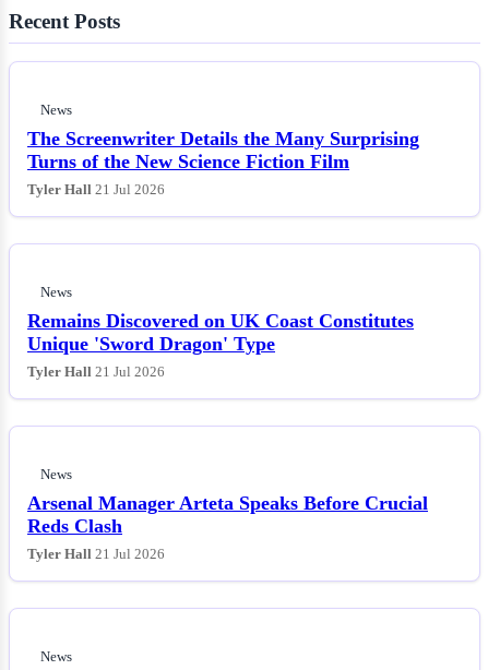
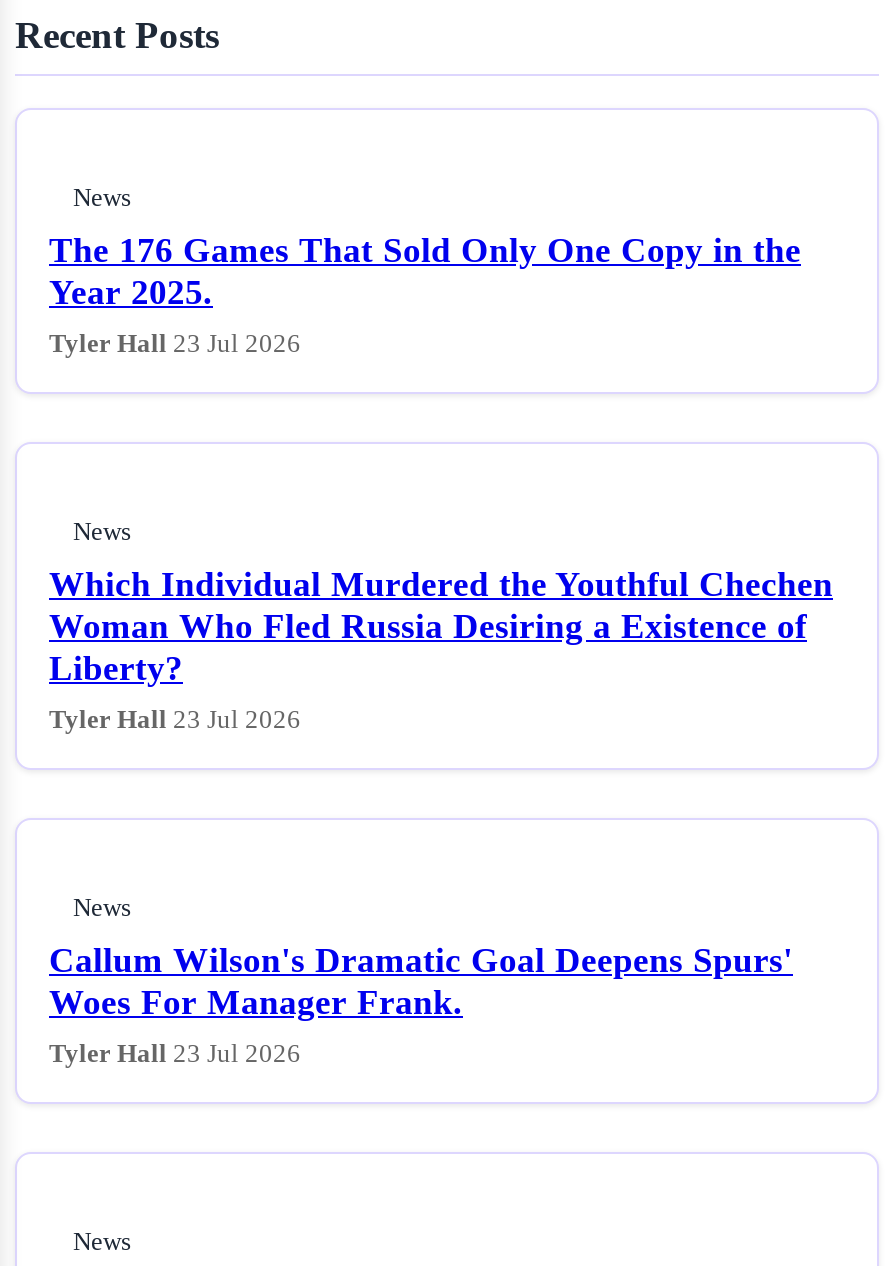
- The Screenwriter Details the Many Surprising
- Turns of the New Science Fiction Film
- Tyler Hall 21 Jul 2026
+ The 176 Games That Sold Only One Copy in the
+ Year 2025.
+ Tyler Hall 23 Jul 2026

- Remains Discovered on UK Coast Constitutes
- Unique 'Sword Dragon' Type
- Tyler Hall 21 Jul 2026
+ Which Individual Murdered the Youthful Chechen
+ Woman Who Fled Russia Desiring a Existence of
+ Liberty?
+ Tyler Hall 23 Jul 2026

- Arsenal Manager Arteta Speaks Before Crucial
- Reds Clash
- Tyler Hall 21 Jul 2026
+ Callum Wilson's Dramatic Goal Deepens Spurs'
+ Woes For Manager Frank.
+ Tyler Hall 23 Jul 2026
